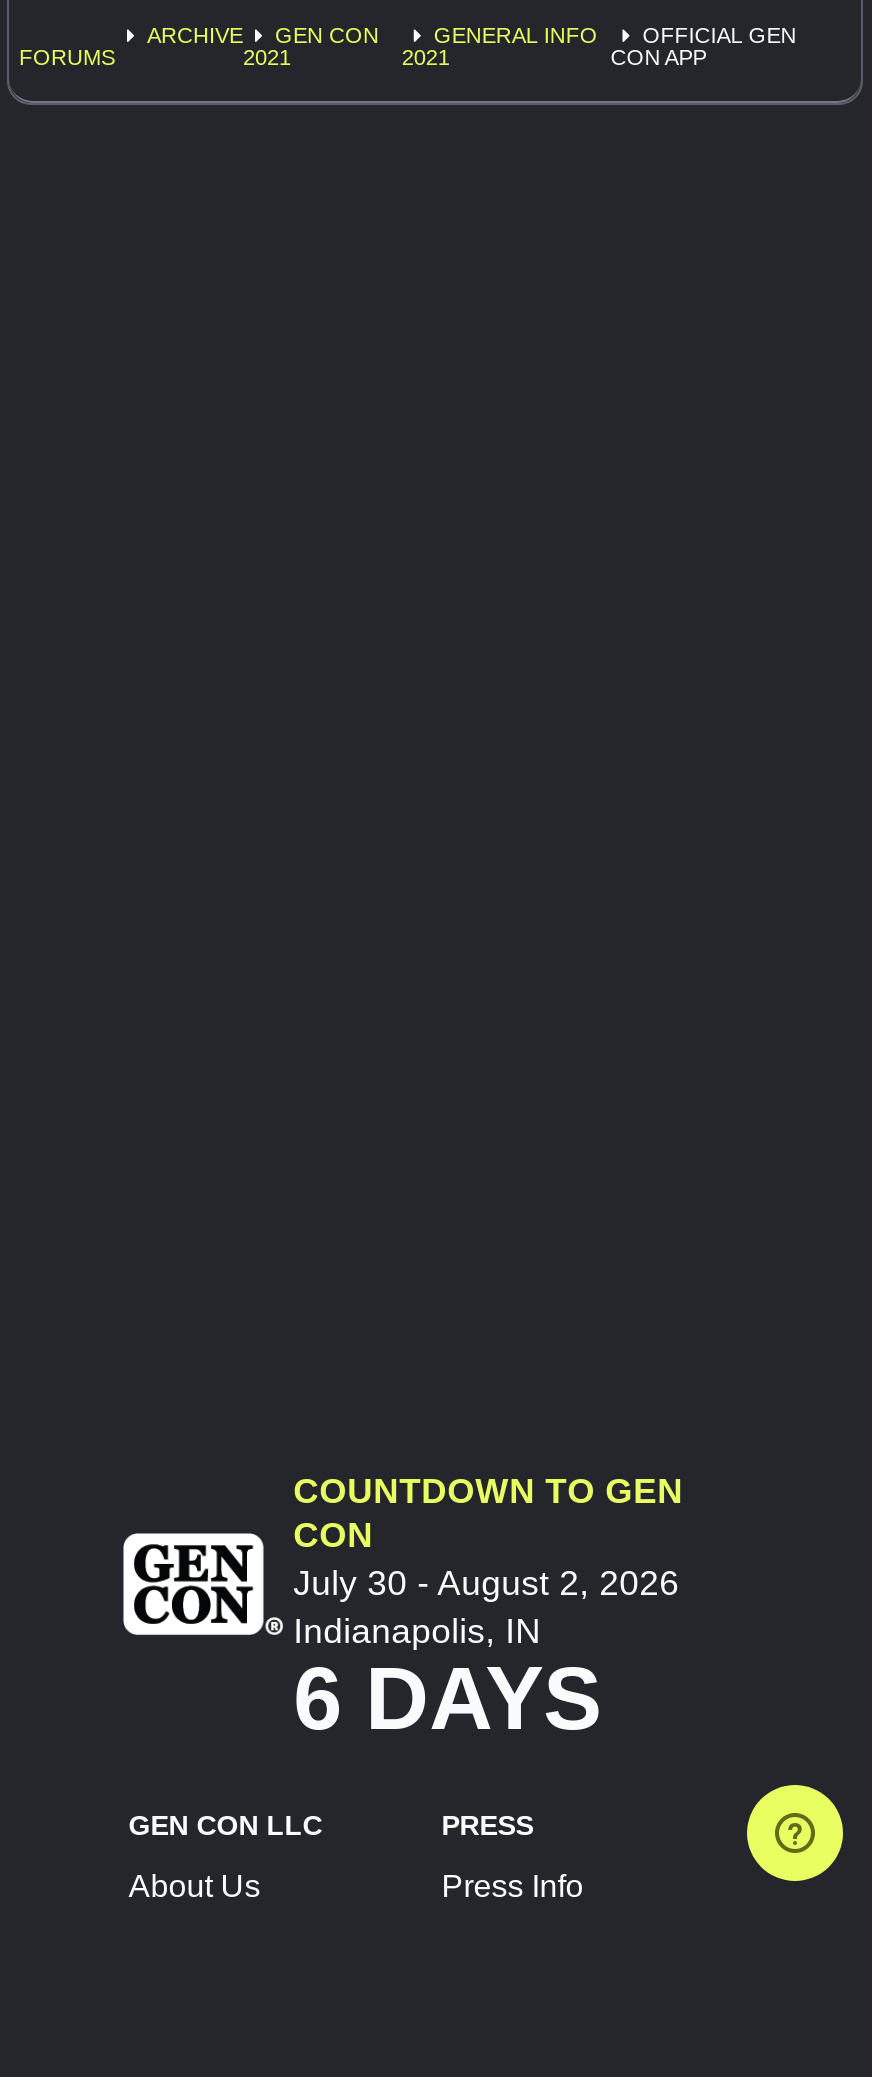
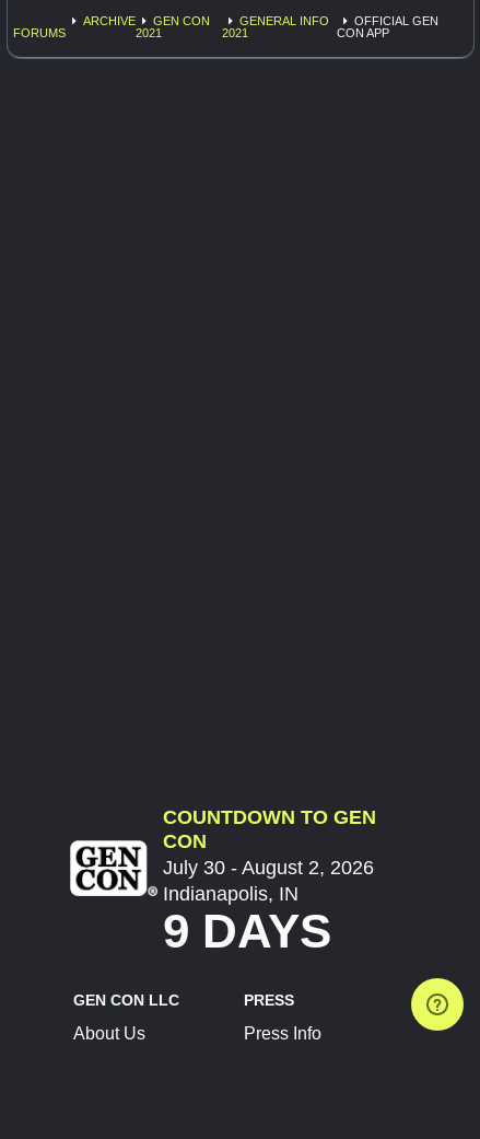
- 6 DAYS
+ 9 DAYS
